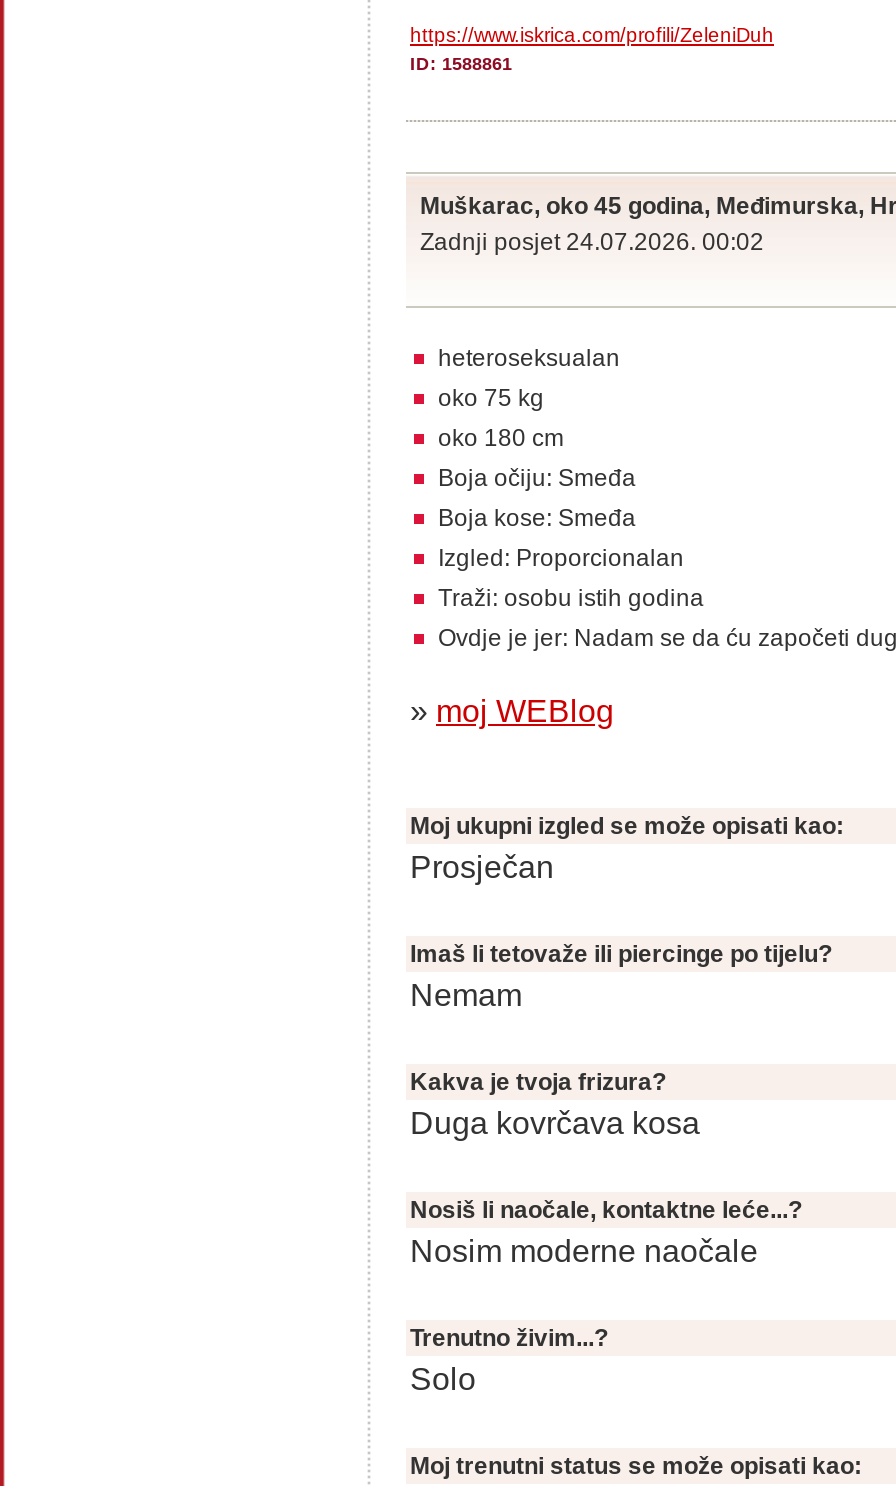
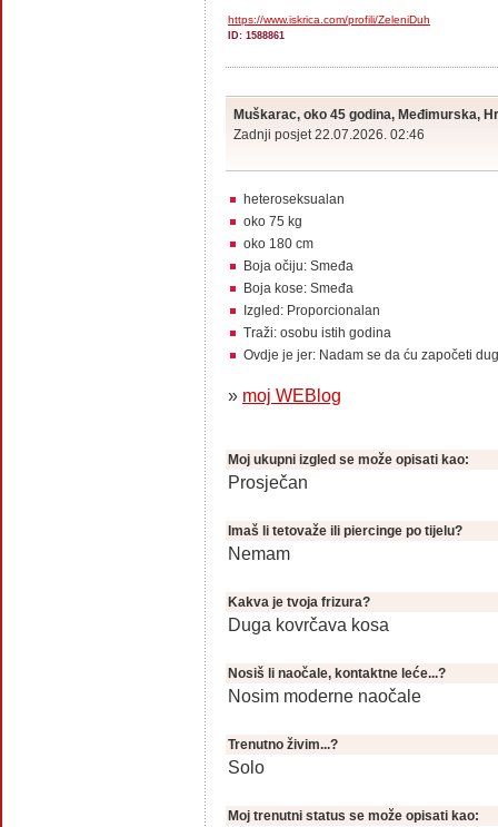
- Zadnji posjet 24.07.2026. 00:02
+ Zadnji posjet 22.07.2026. 02:46
